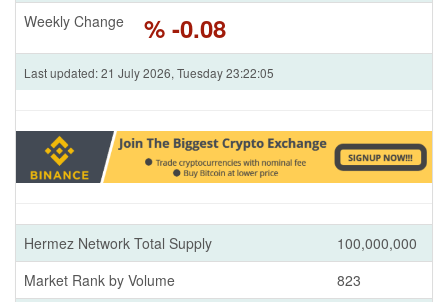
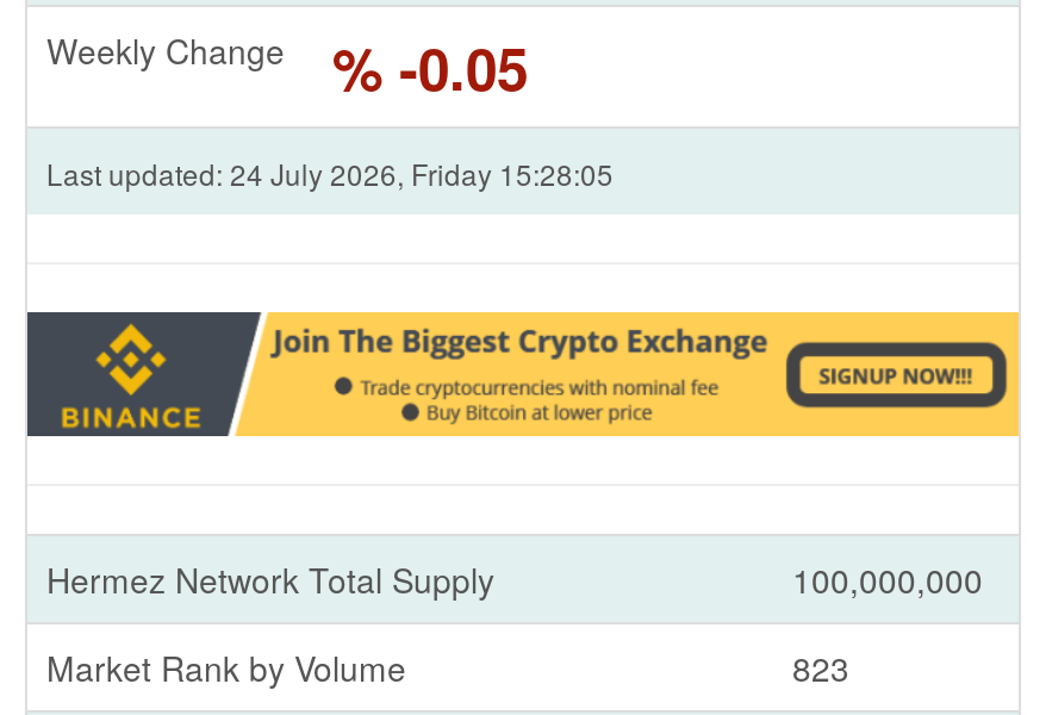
- Weekly Change % -0.08
+ Weekly Change % -0.05

- Last updated: 21 July 2026, Tuesday 23:22:05
+ Last updated: 24 July 2026, Friday 15:28:05
